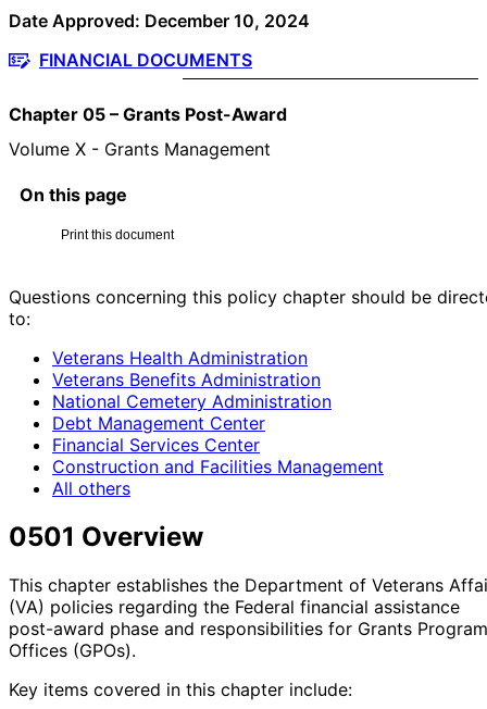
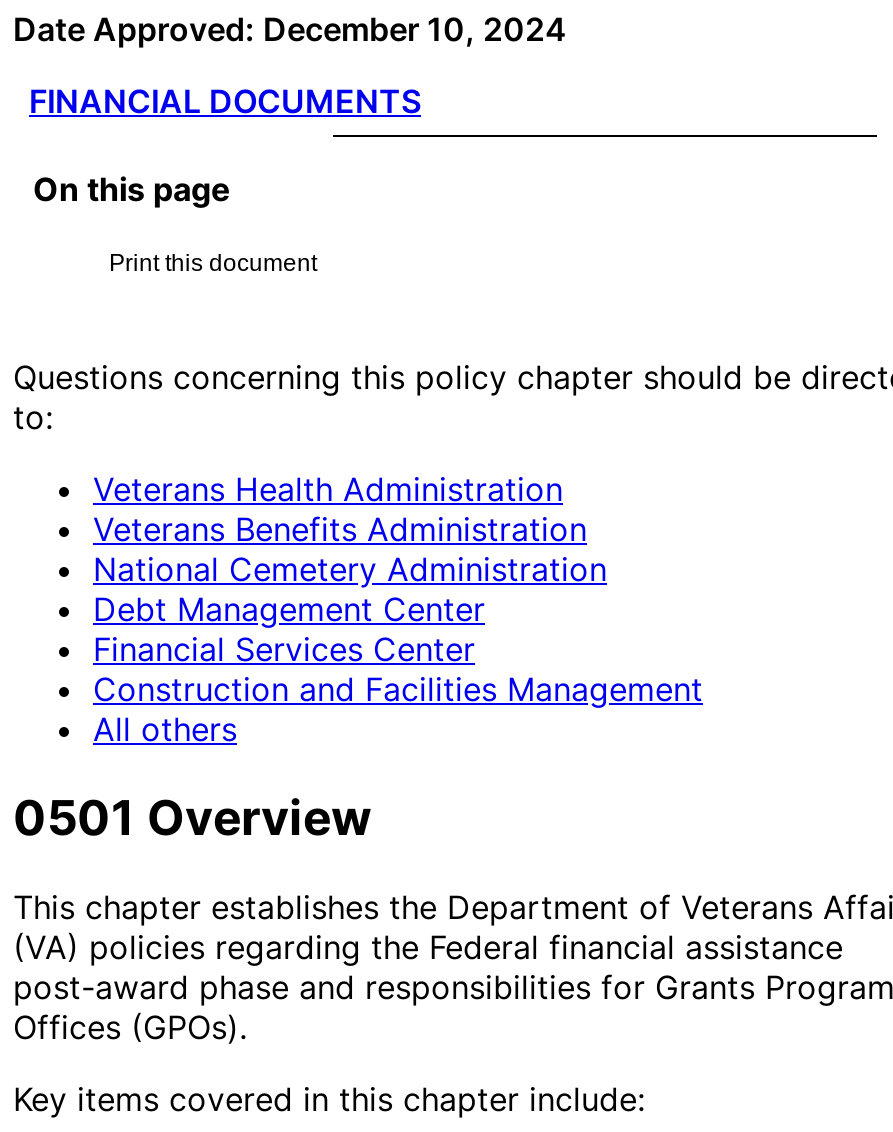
- Chapter 05 – Grants Post-Award
- Volume X - Grants Management
